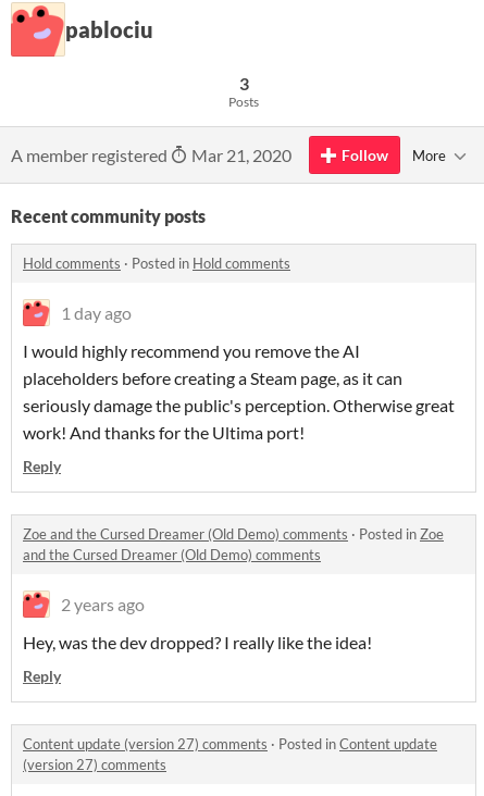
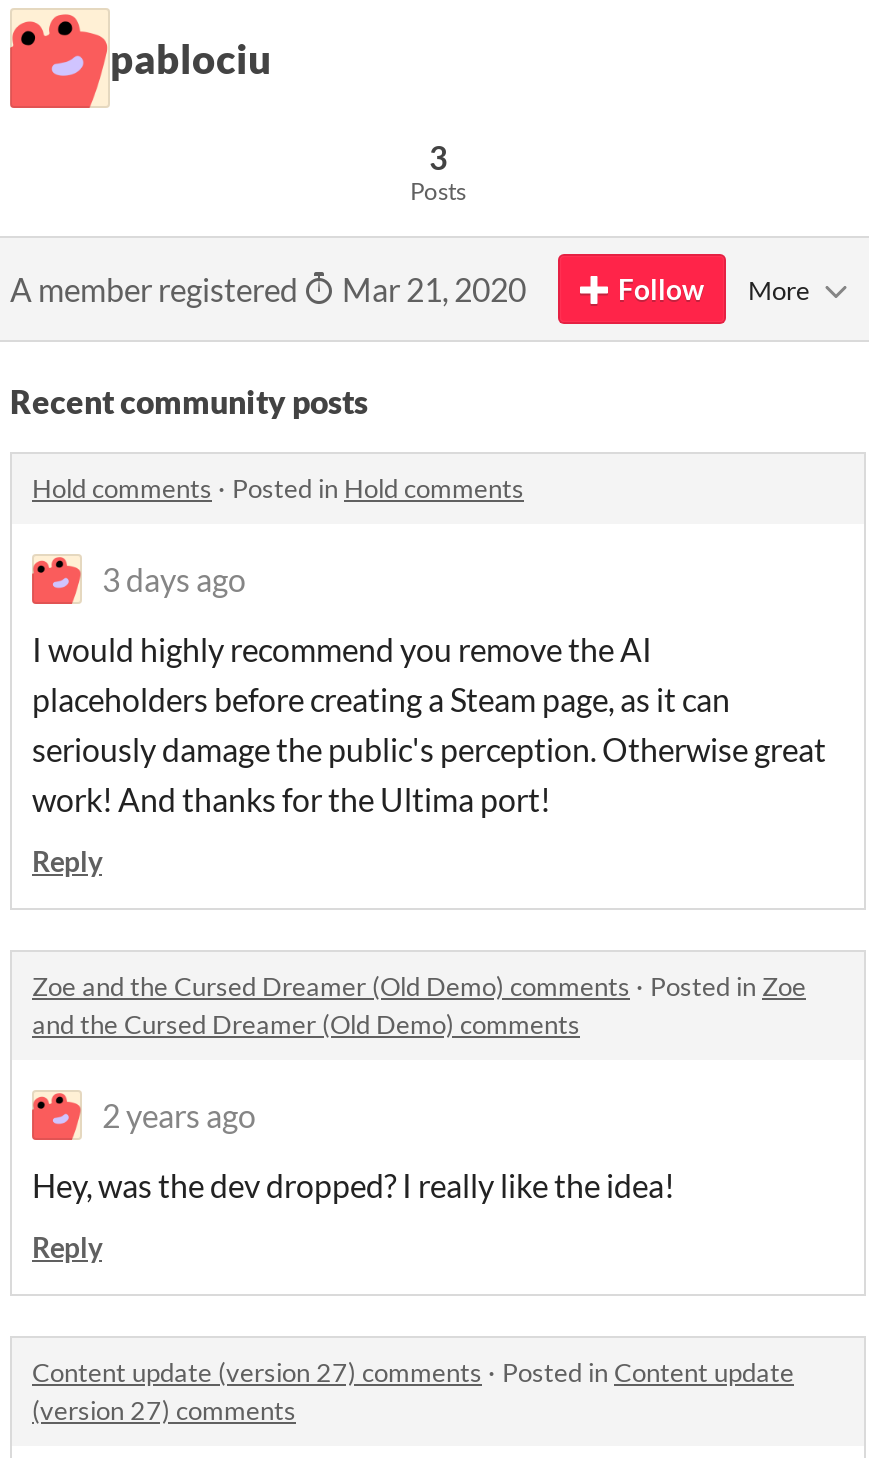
- 1 day ago
+ 3 days ago
